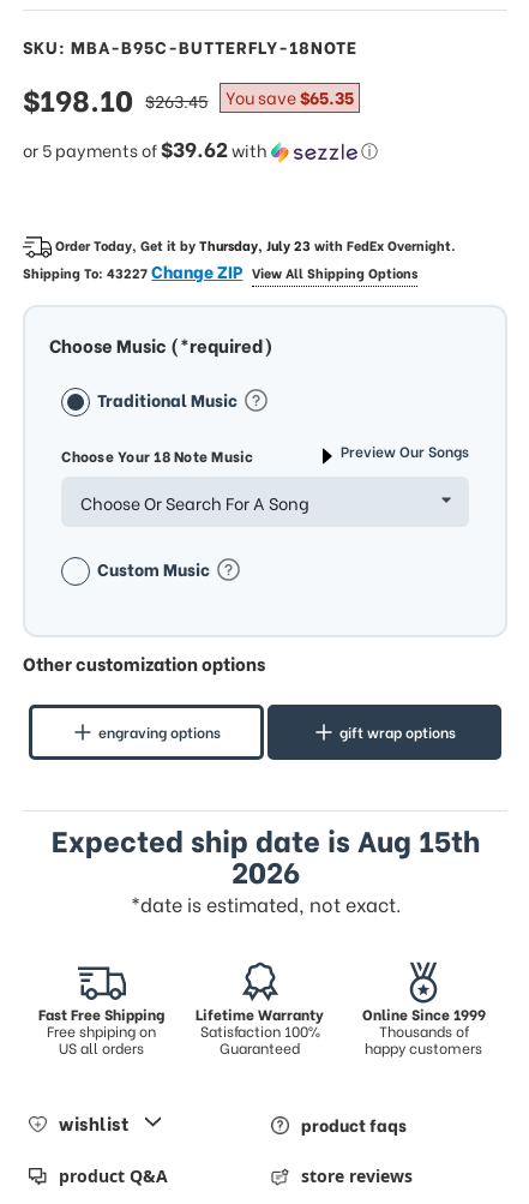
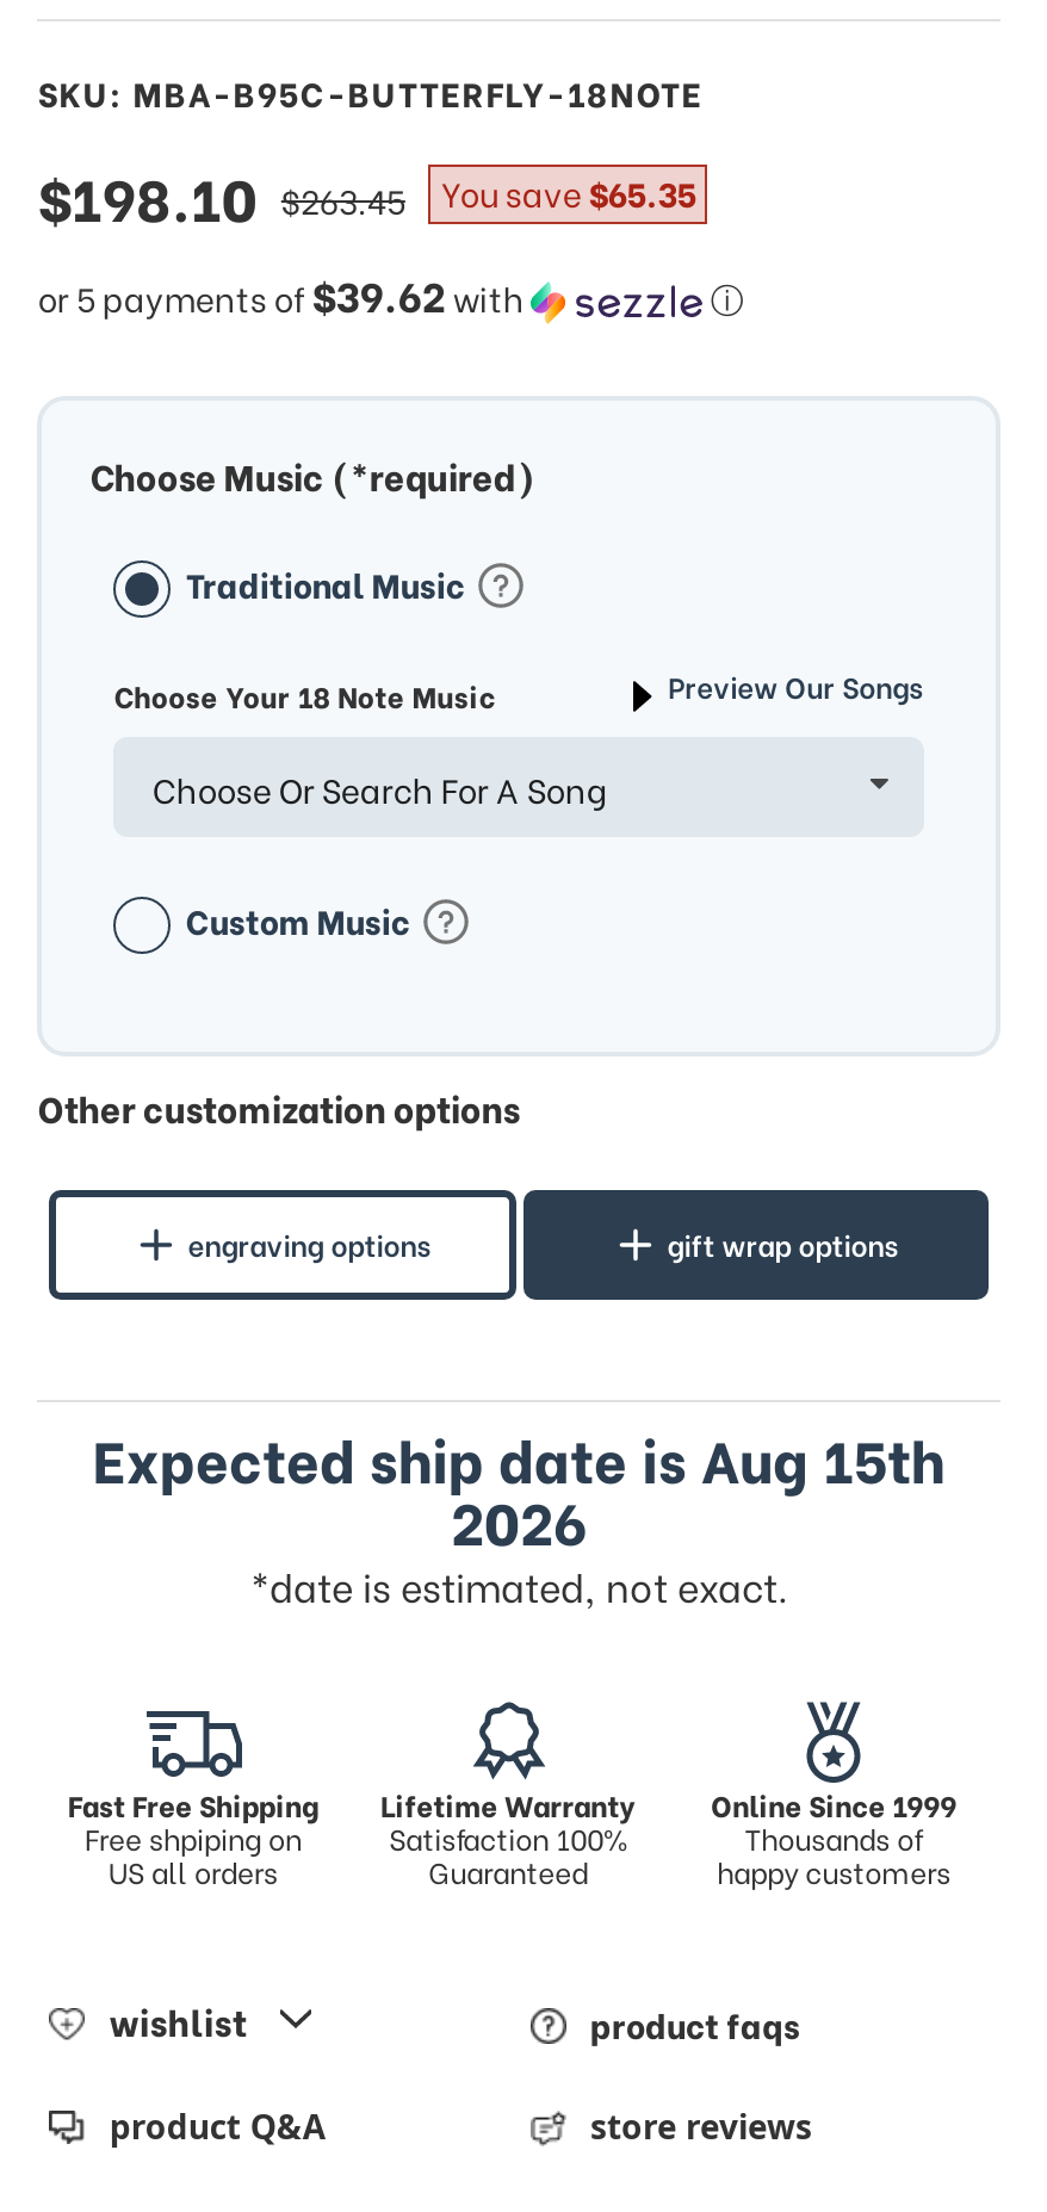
- Order Today, Get it by Thursday, July 23 with FedEx Overnight.
- Shipping To: 43227 Change ZIP View All Shipping Options
